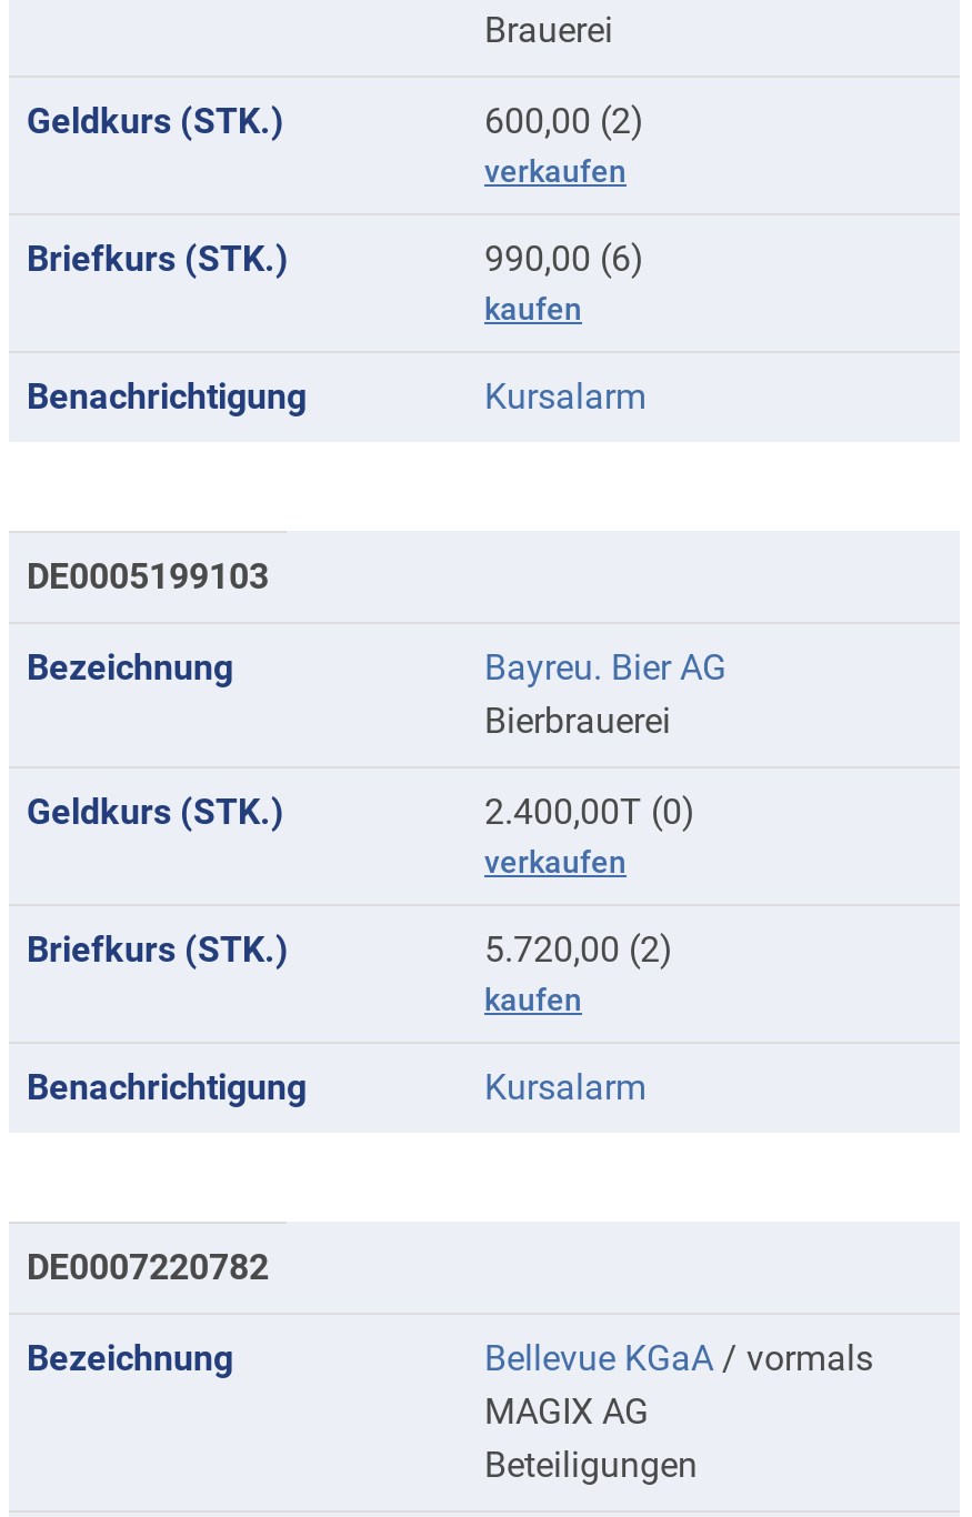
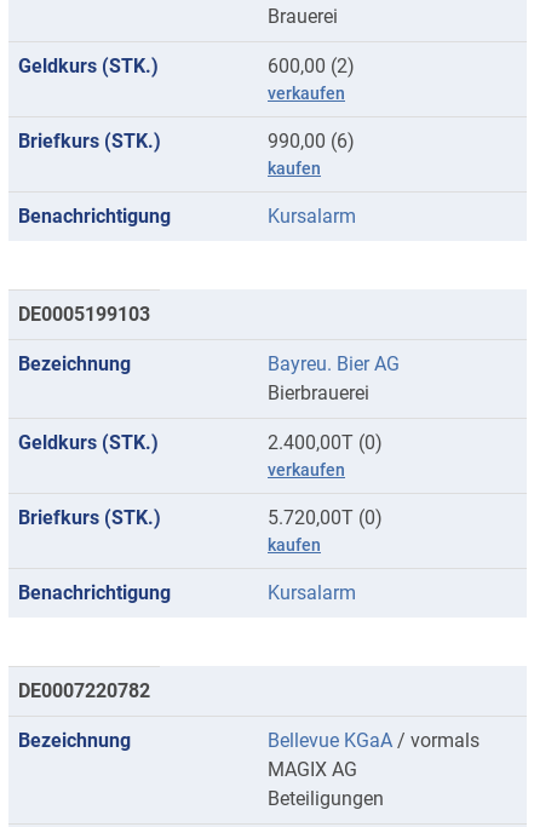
- 5.720,00 (2)
+ 5.720,00T (0)
